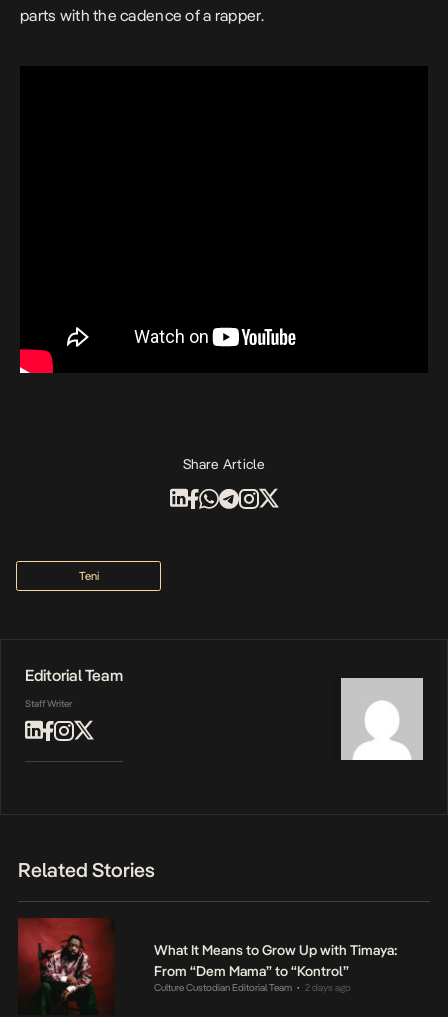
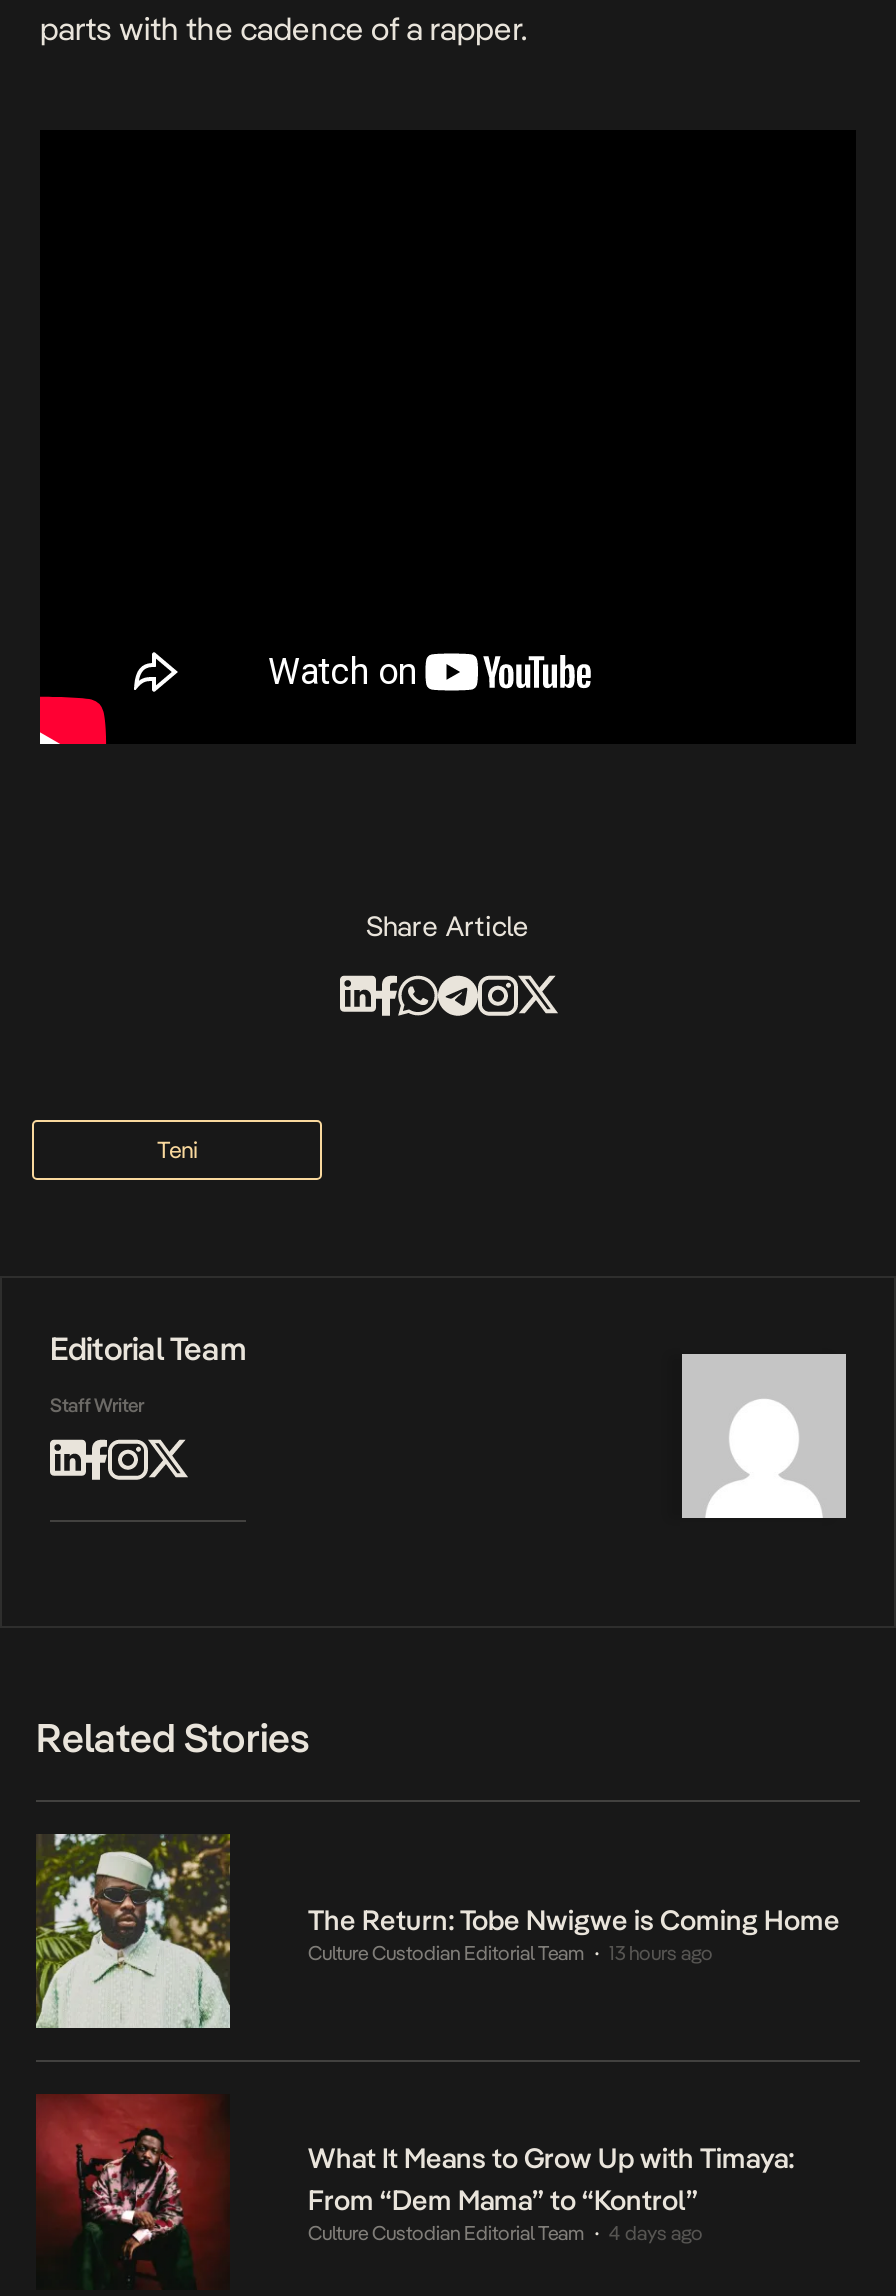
+ [image]
+ The Return: Tobe Nwigwe is Coming Home
+ Culture Custodian Editorial Team
+ 13 hours ago

- Culture Custodian Editorial Team 2 days ago
+ Culture Custodian Editorial Team 4 days ago
